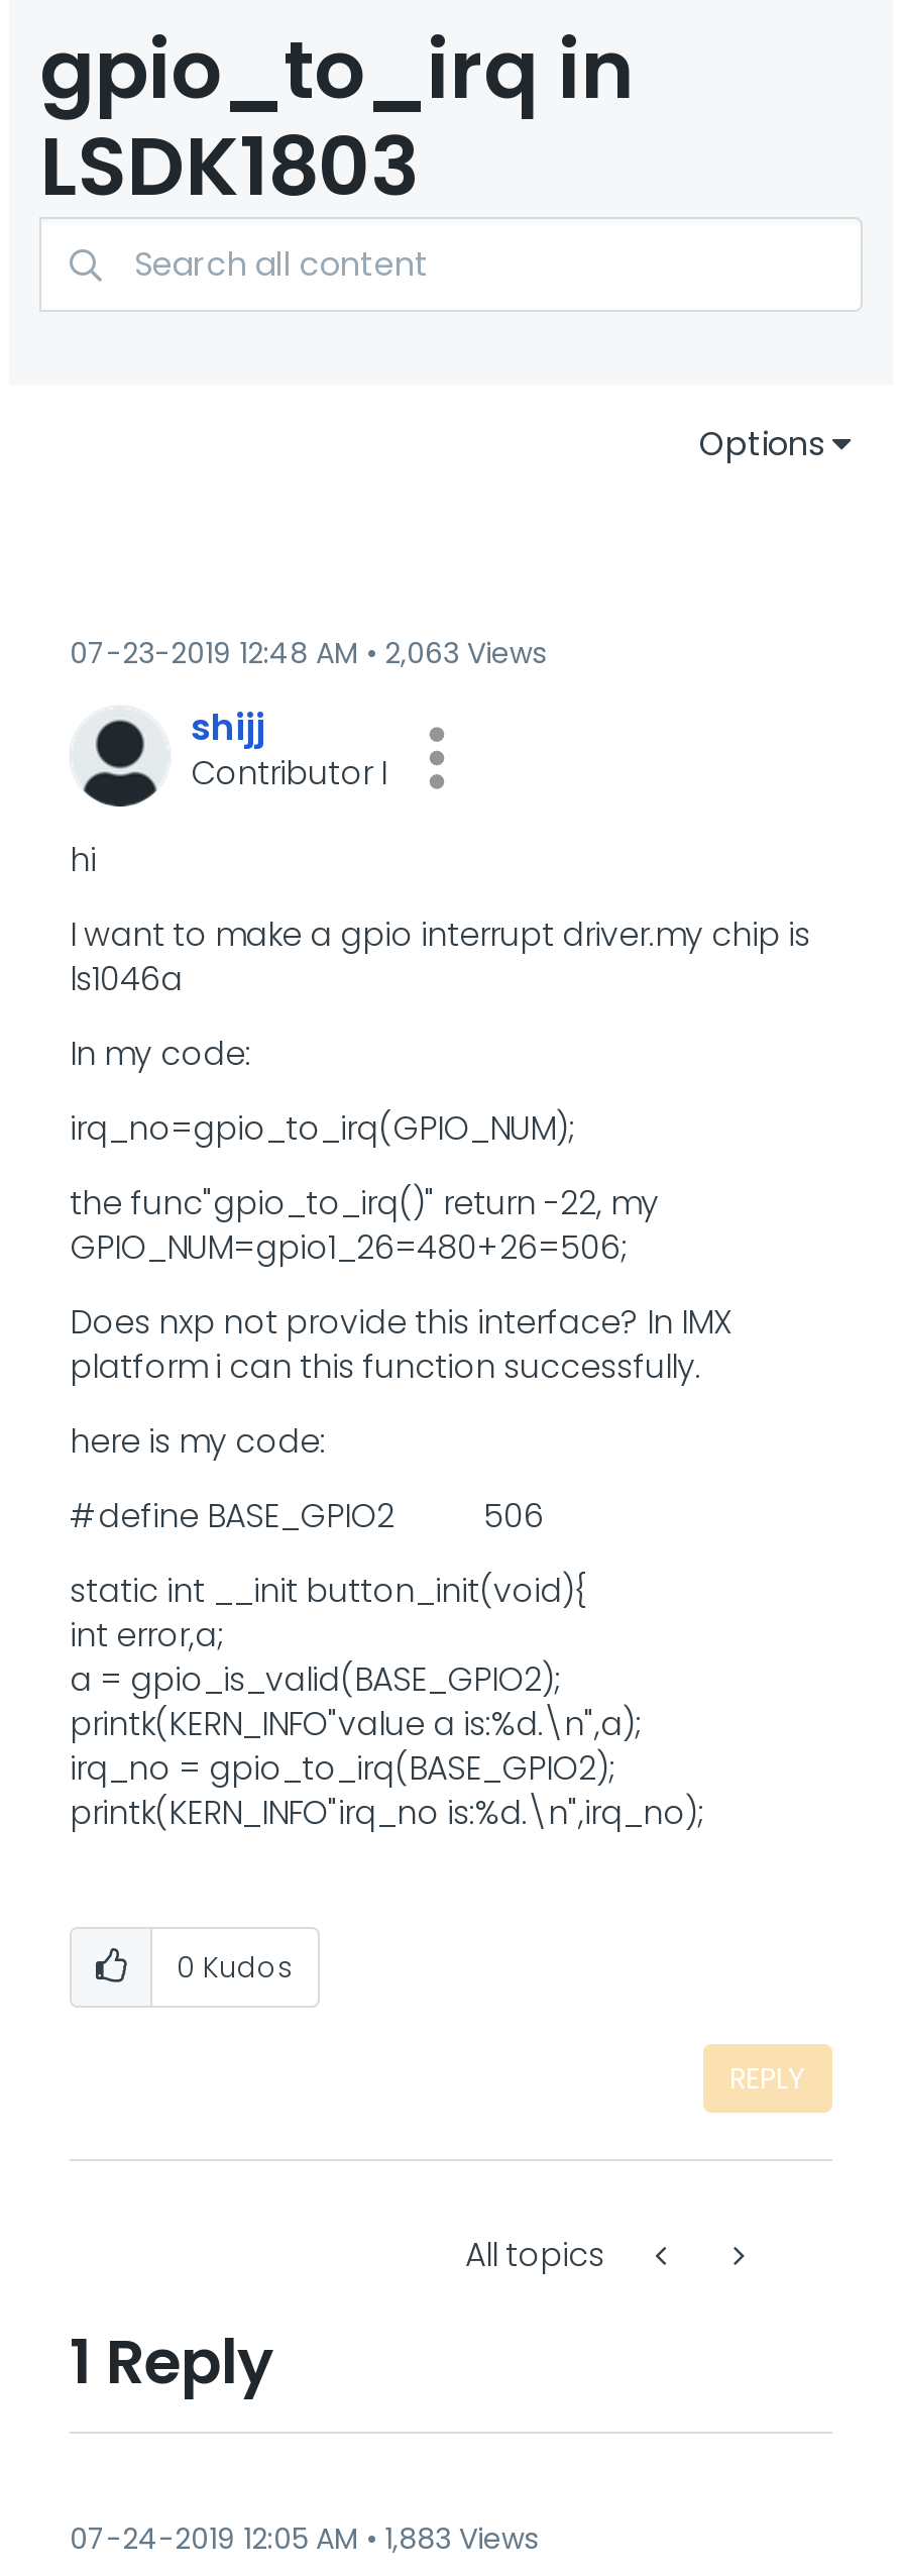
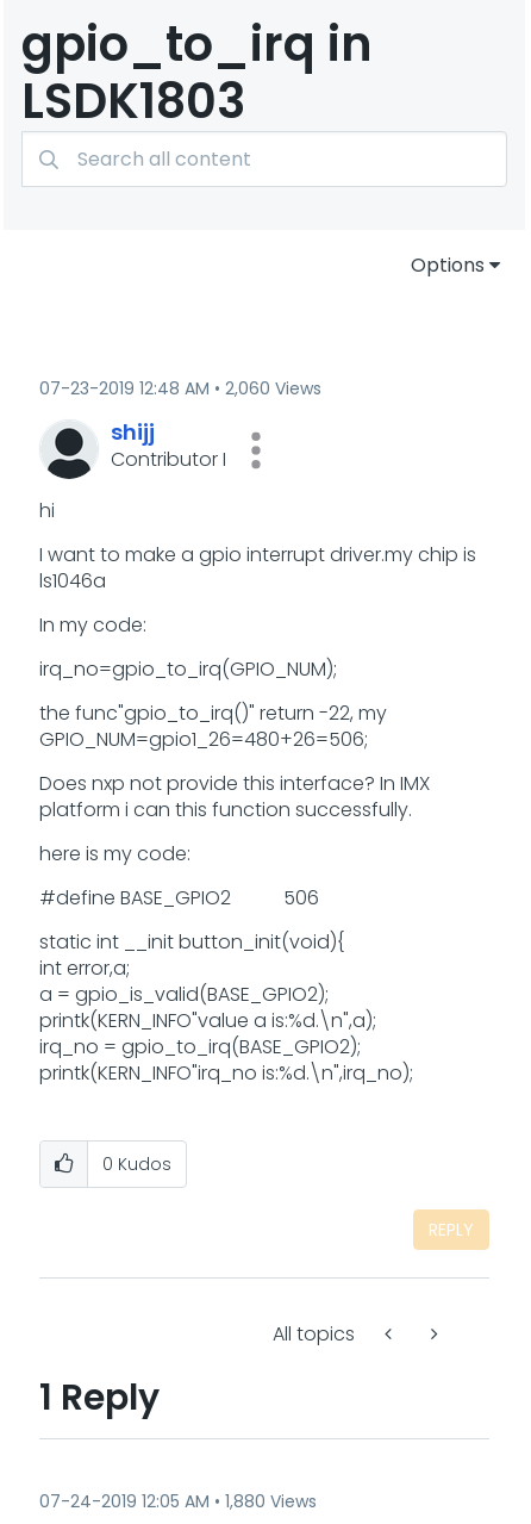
- 07-23-2019 12:48 AM 2,063 Views
+ 07-23-2019 12:48 AM 2,060 Views

- 07-24-2019 12:05 AM 1,883 Views
+ 07-24-2019 12:05 AM 1,880 Views
